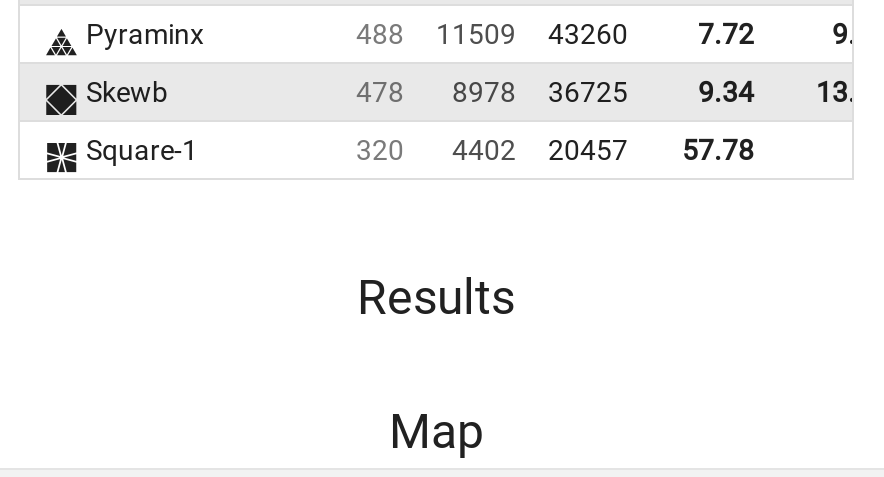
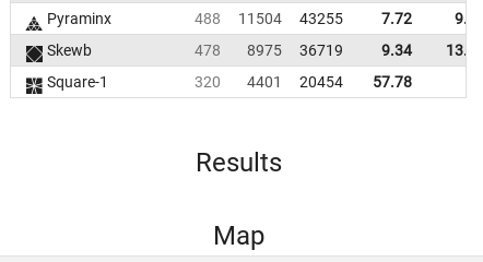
- 11509
+ 11504

- 43260
+ 43255

- 8978
+ 8975

- 36725
+ 36719

- 4402
+ 4401

- 20457
+ 20454
